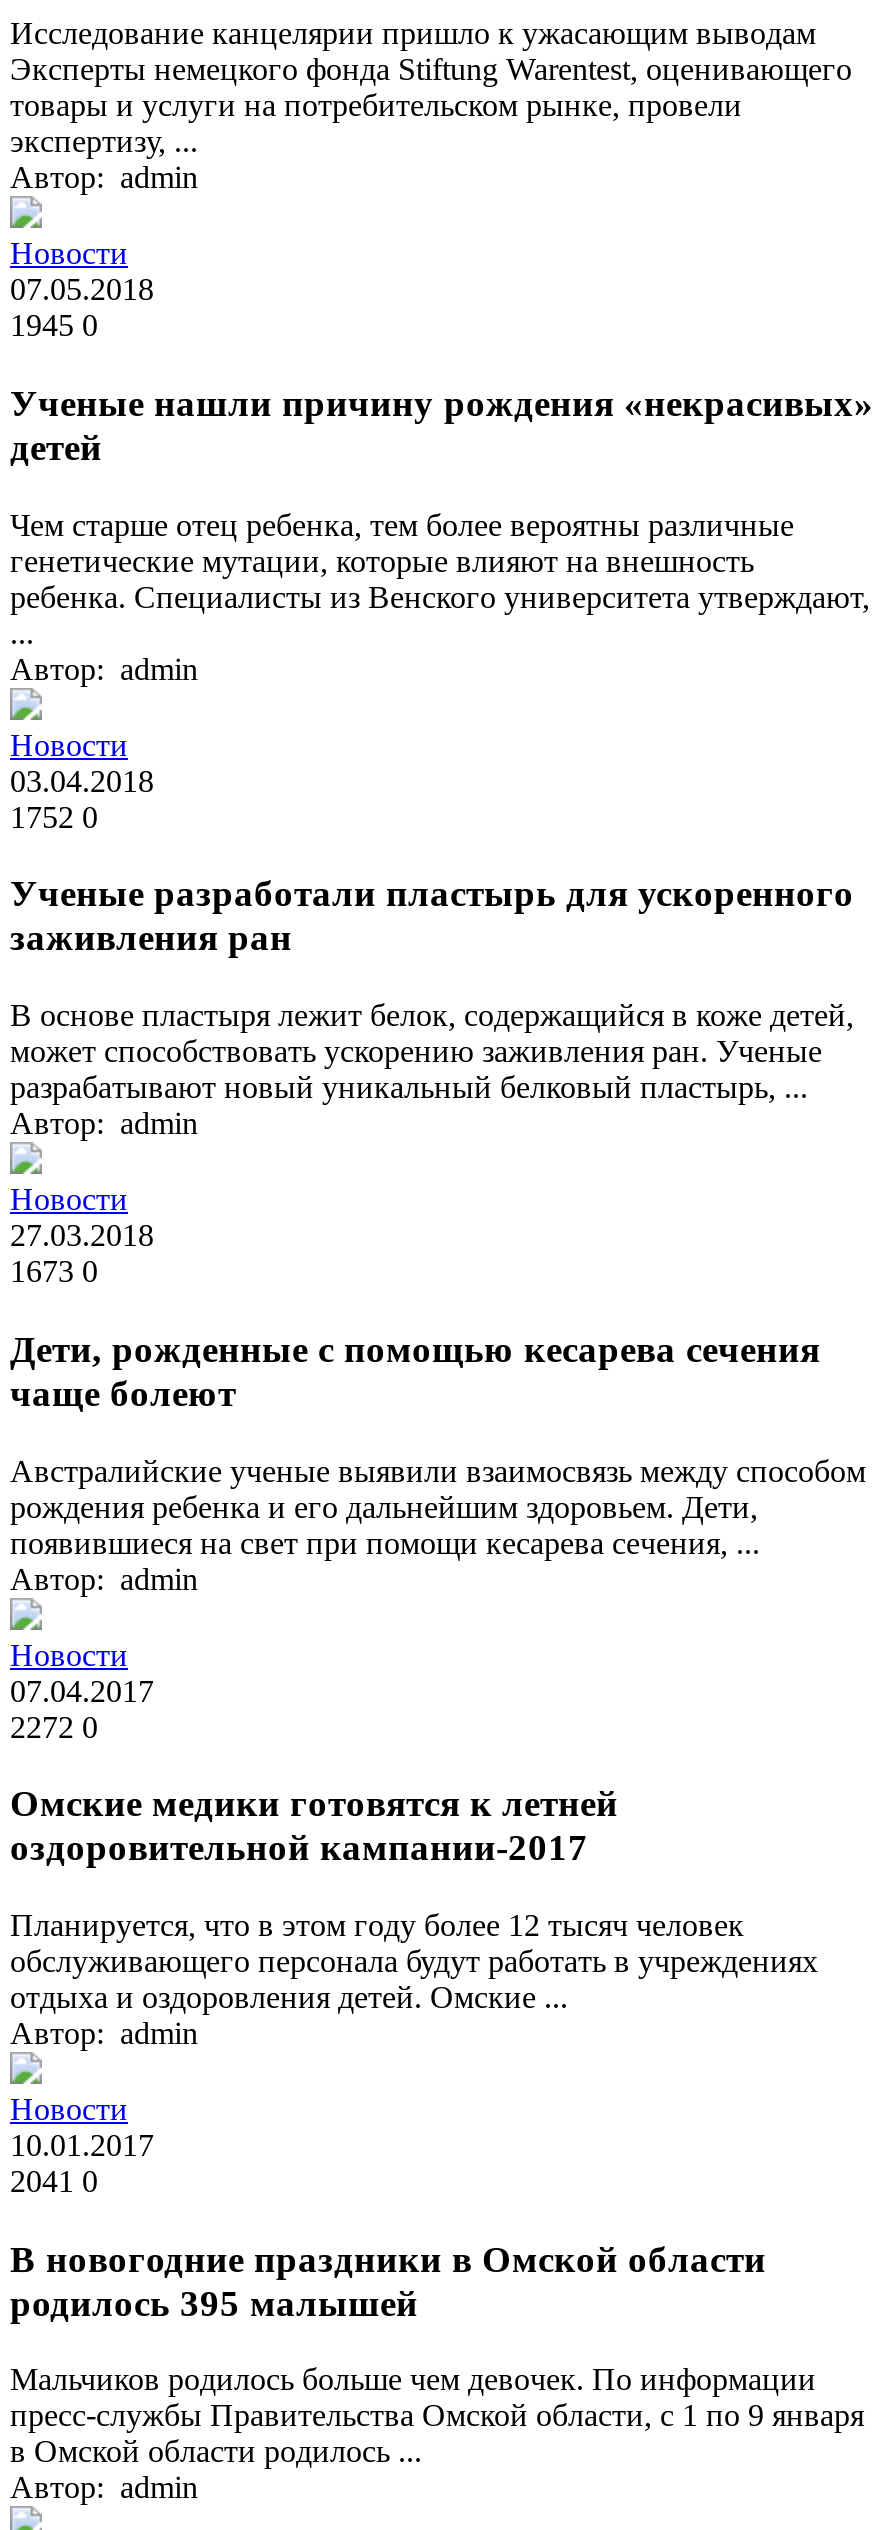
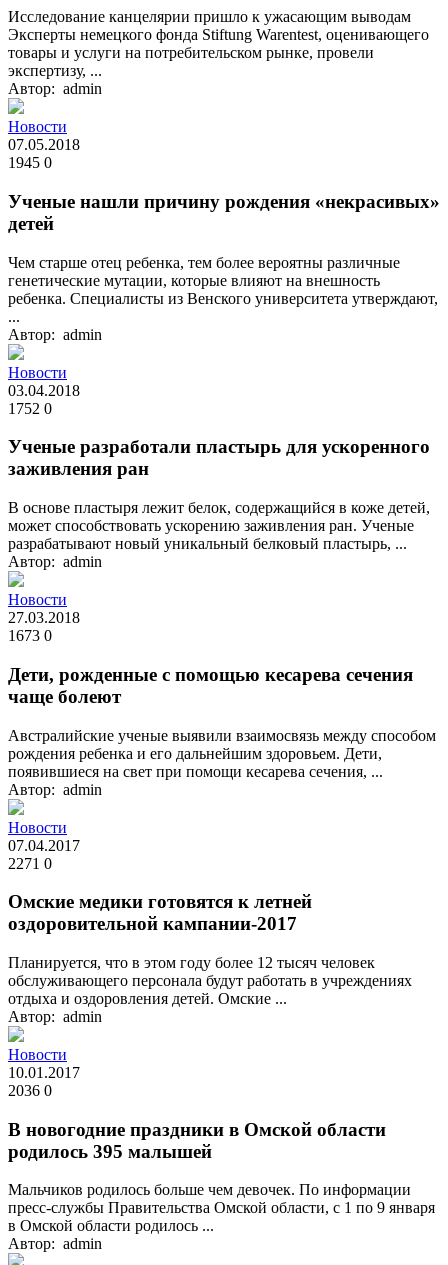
- 2272 0
+ 2271 0

- 2041 0
+ 2036 0
